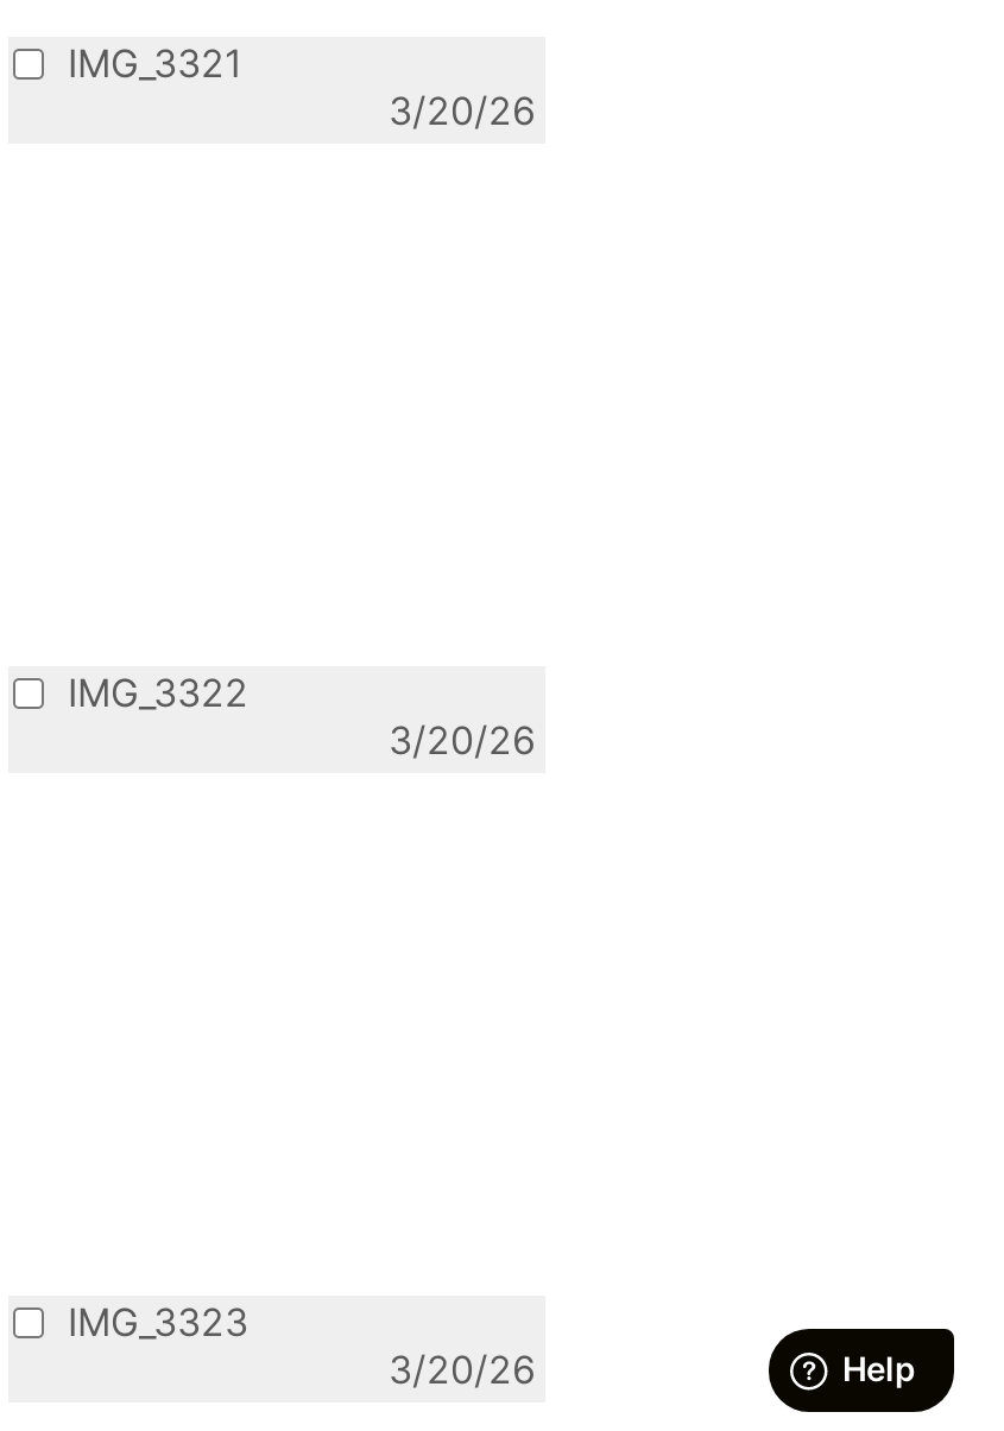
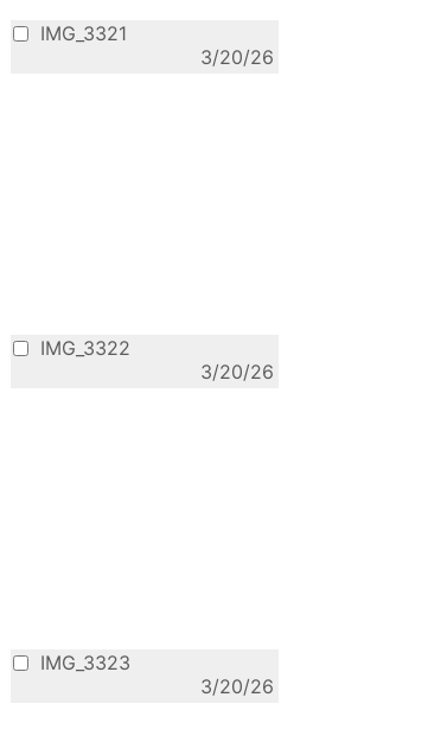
- [image]
